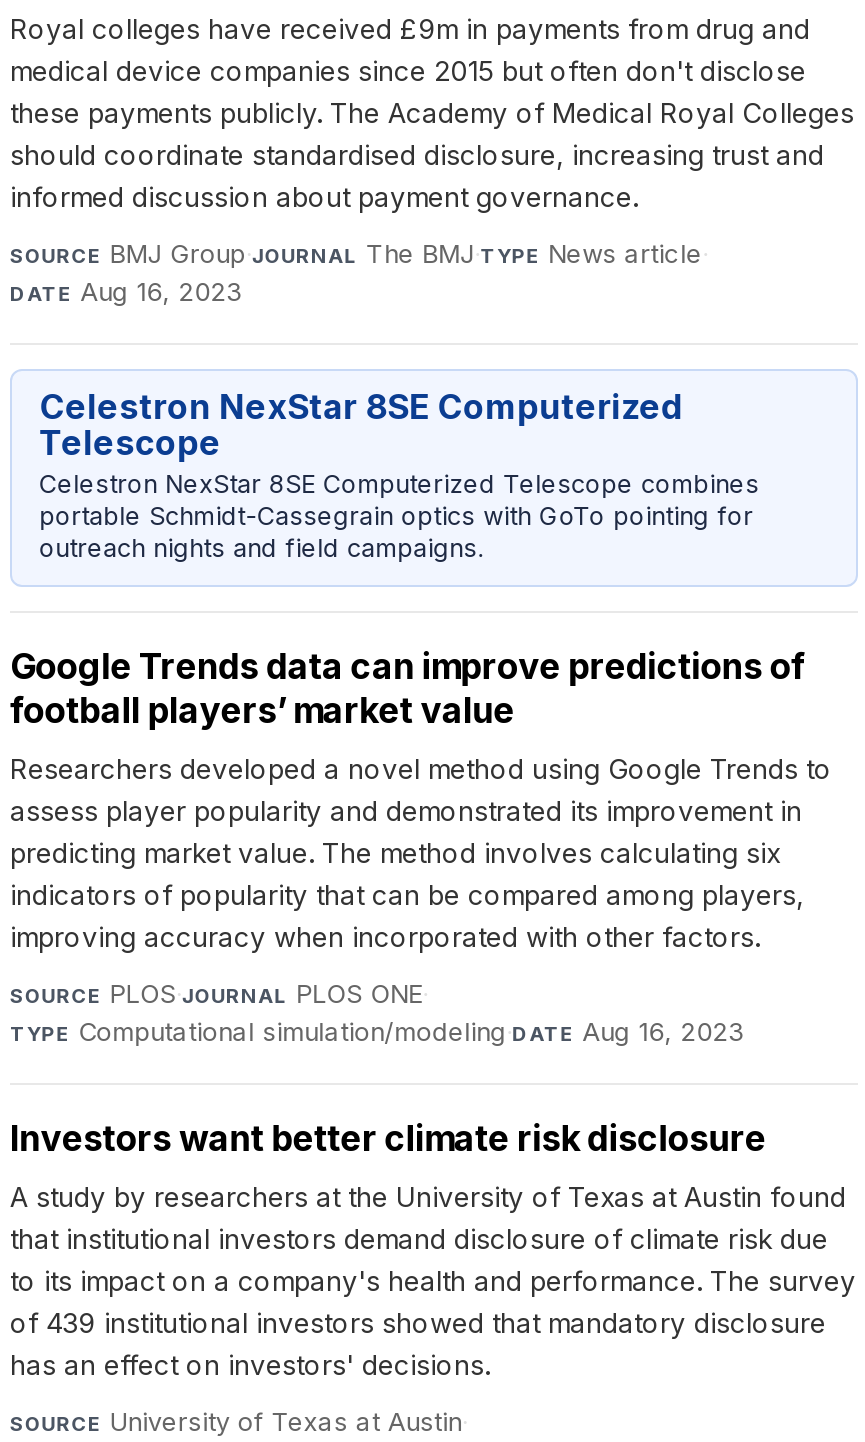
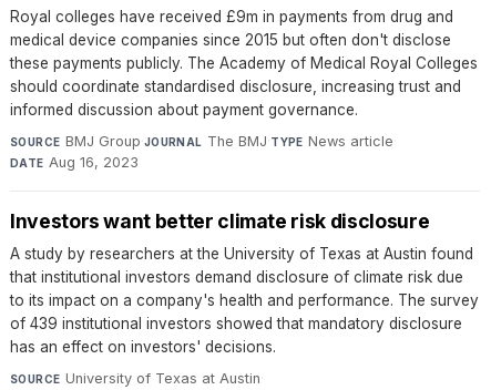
- Celestron NexStar 8SE Computerized
- Telescope
- Celestron NexStar 8SE Computerized Telescope combines
- portable Schmidt-Cassegrain optics with GoTo pointing for
- outreach nights and field campaigns.
- Google Trends data can improve predictions of
- football players’ market value
- Researchers developed a novel method using Google Trends to
- assess player popularity and demonstrated its improvement in
- predicting market value. The method involves calculating six
- indicators of popularity that can be compared among players,
- improving accuracy when incorporated with other factors.
- SOURCE PLOS · JOURNAL PLOS ONE ·
- TYPE Computational simulation/modeling · DATE Aug 16, 2023
